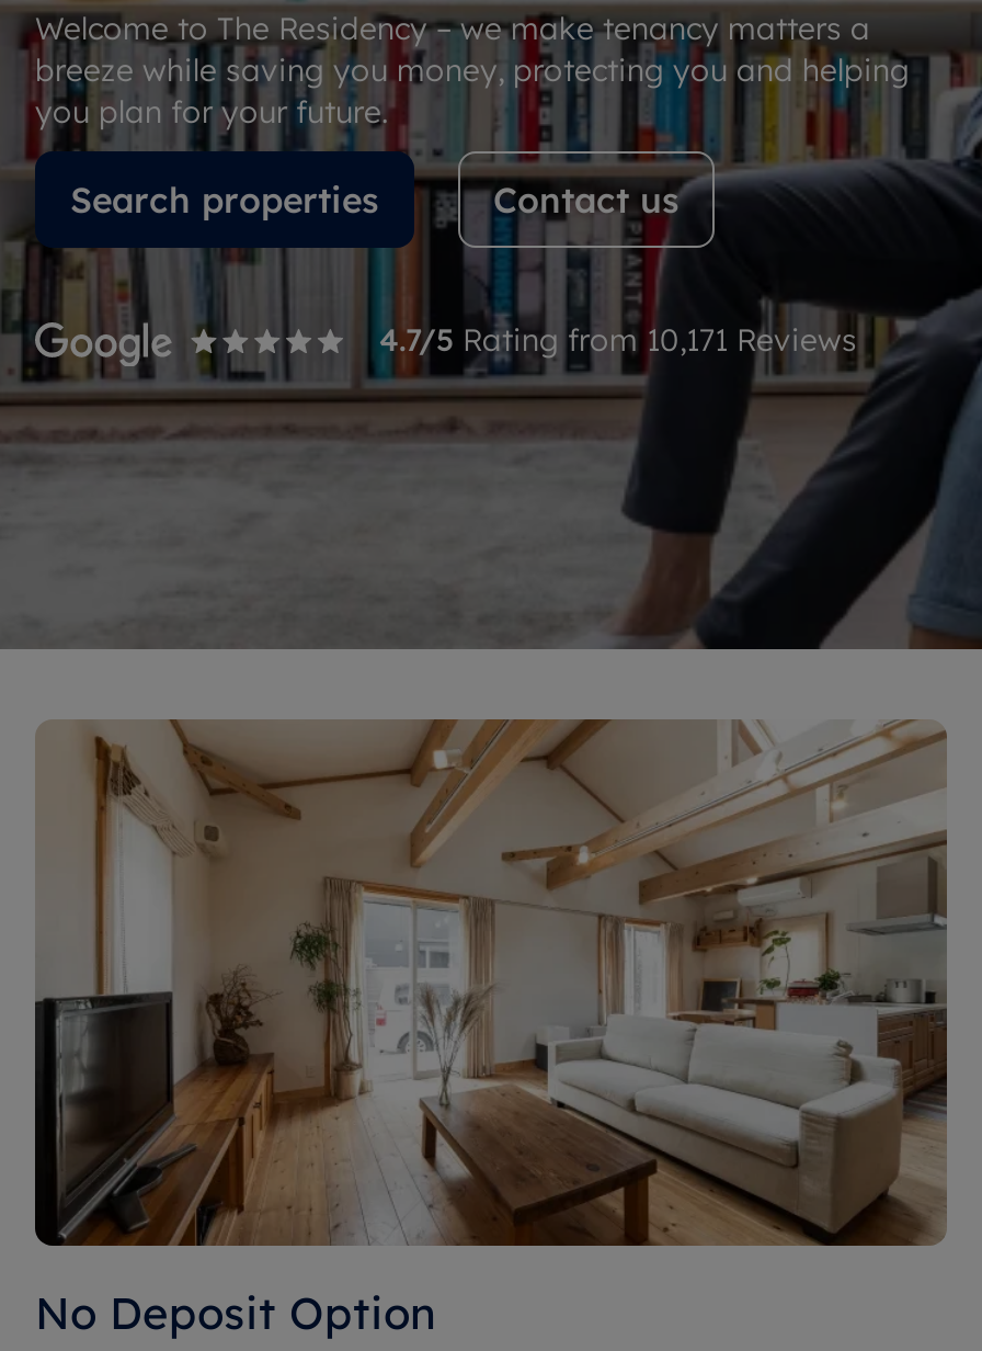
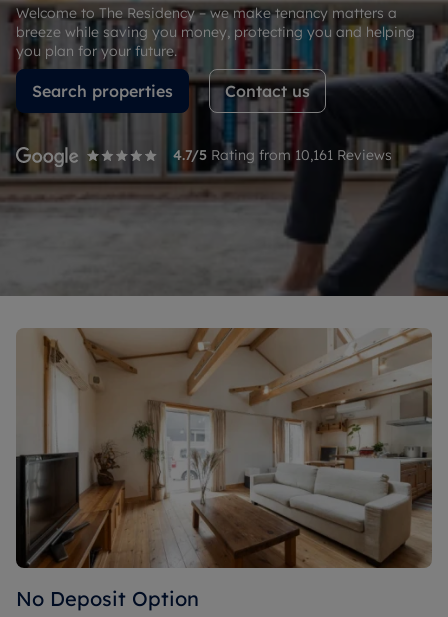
- 4.7/5 Rating from 10,171 Reviews
+ 4.7/5 Rating from 10,161 Reviews
